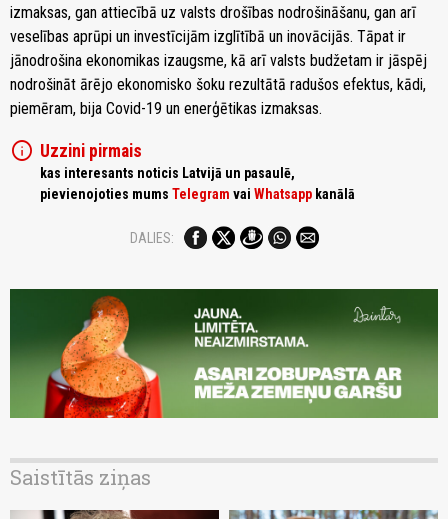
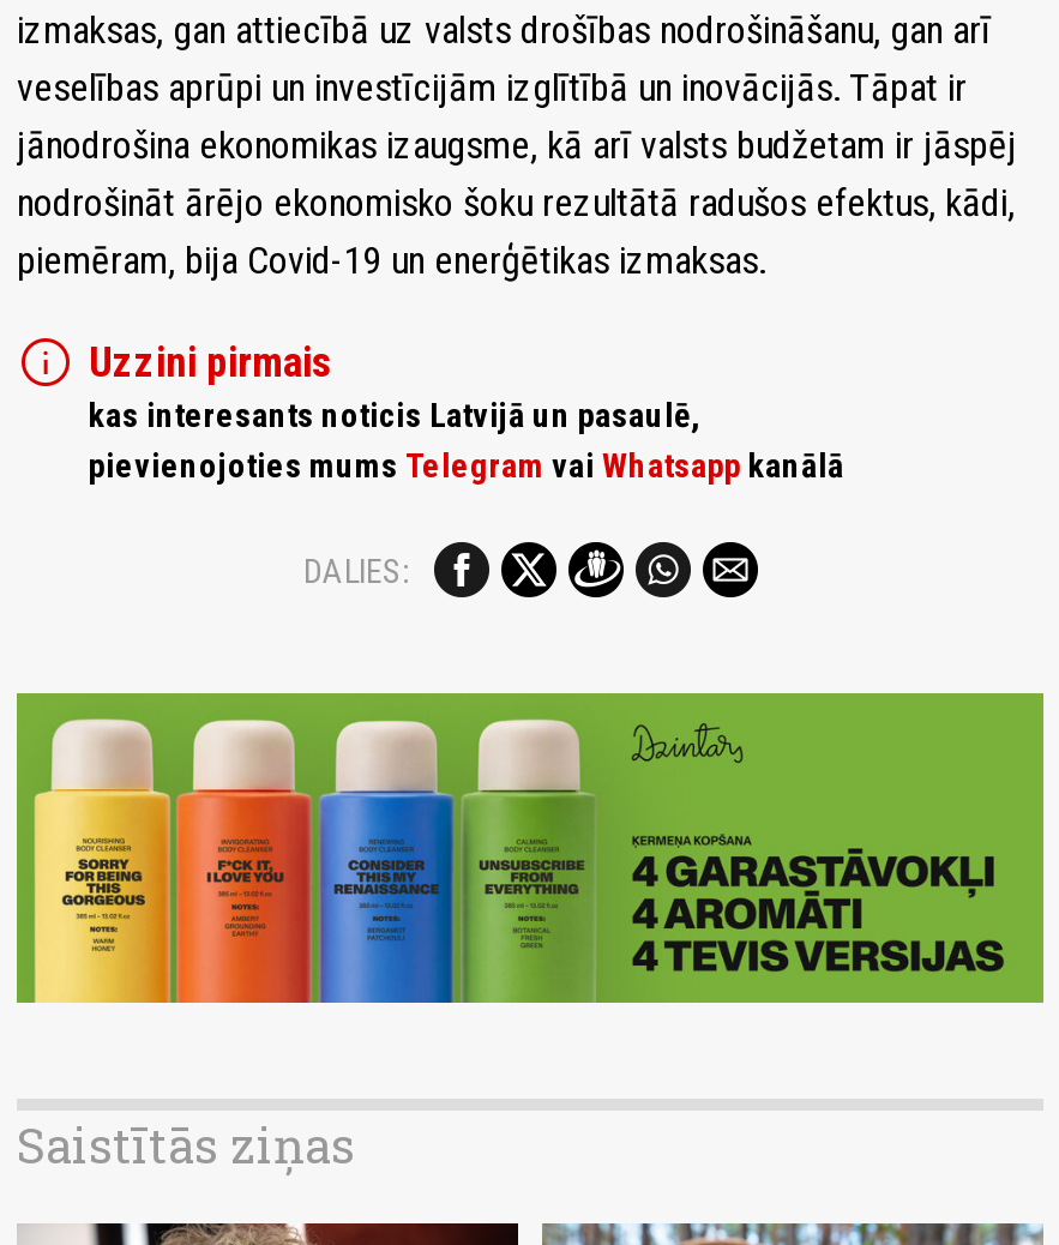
- [image]
+ [image]
